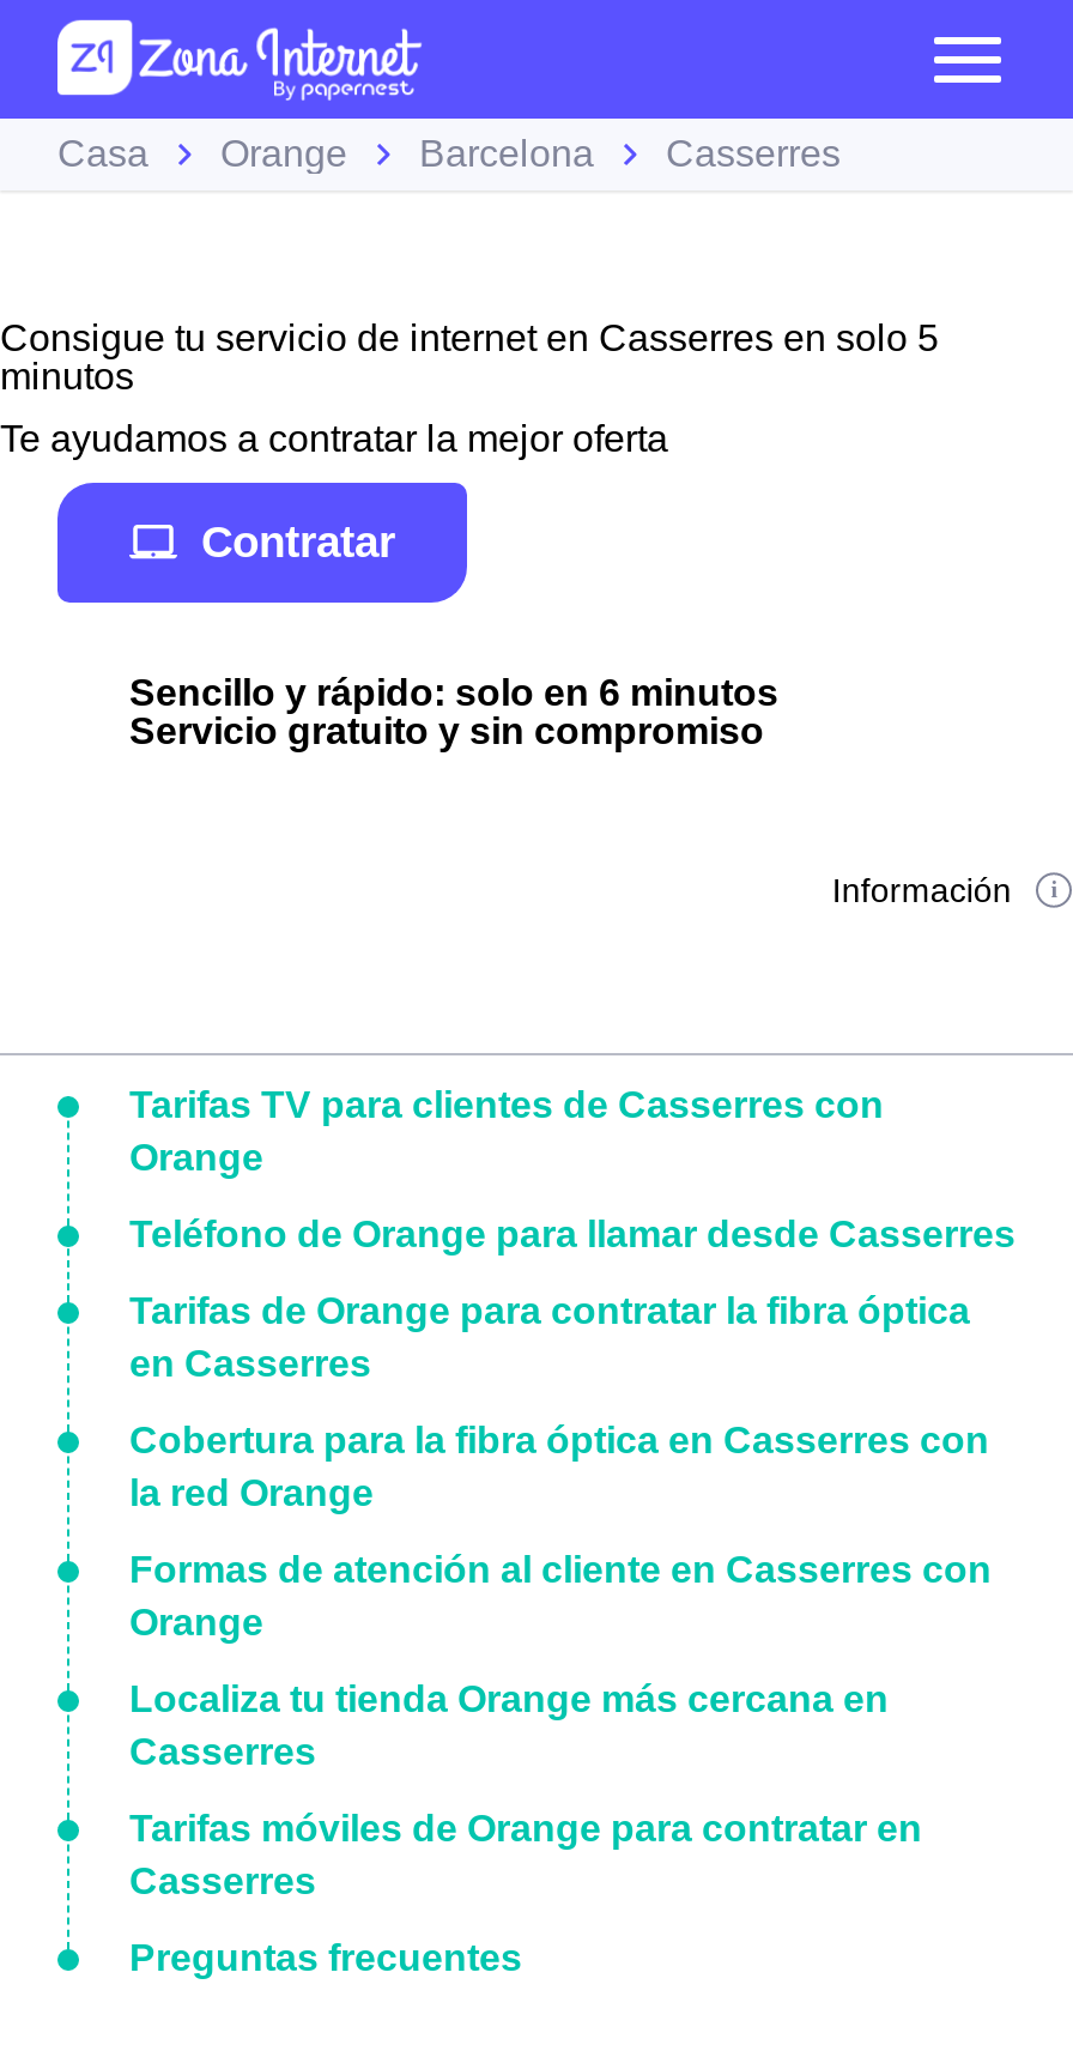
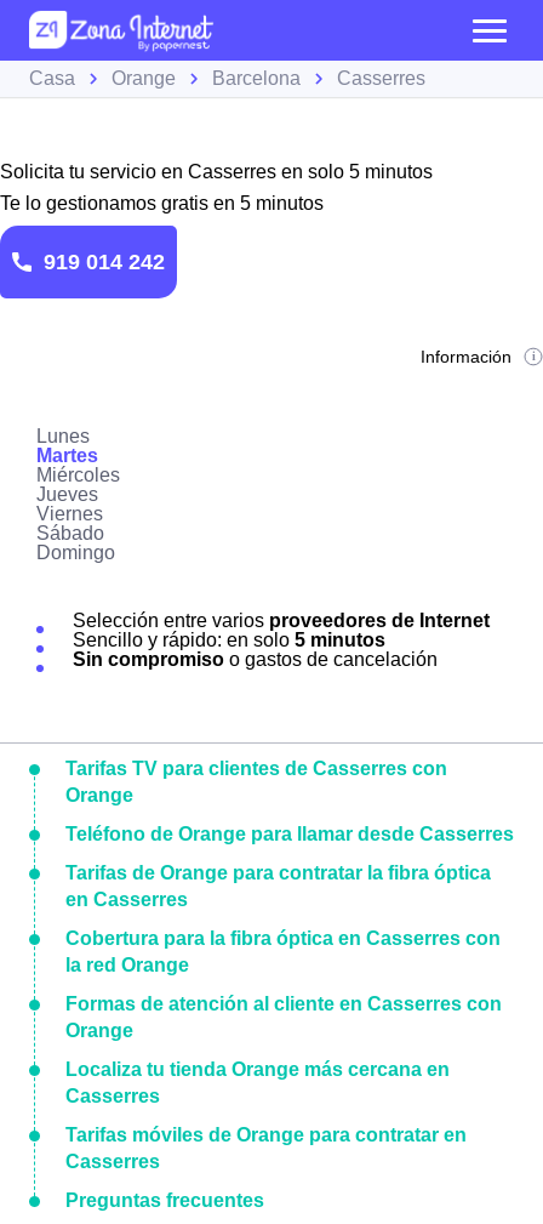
- Consigue tu servicio de internet en Casserres en solo 5
- minutos
- Te ayudamos a contratar la mejor oferta
- Contratar
- Sencillo y rápido: solo en 6 minutos
- Servicio gratuito y sin compromiso
+ Solicita tu servicio en Casserres en solo 5 minutos
+ Te lo gestionamos gratis en 5 minutos
+ 919 014 242

moved up: Información

+ Lunes
+ Martes
+ Miércoles
+ Jueves
+ Viernes
+ Sábado
+ Domingo
+ Selección entre varios proveedores de Internet
+ Sencillo y rápido: en solo 5 minutos
+ Sin compromiso o gastos de cancelación
